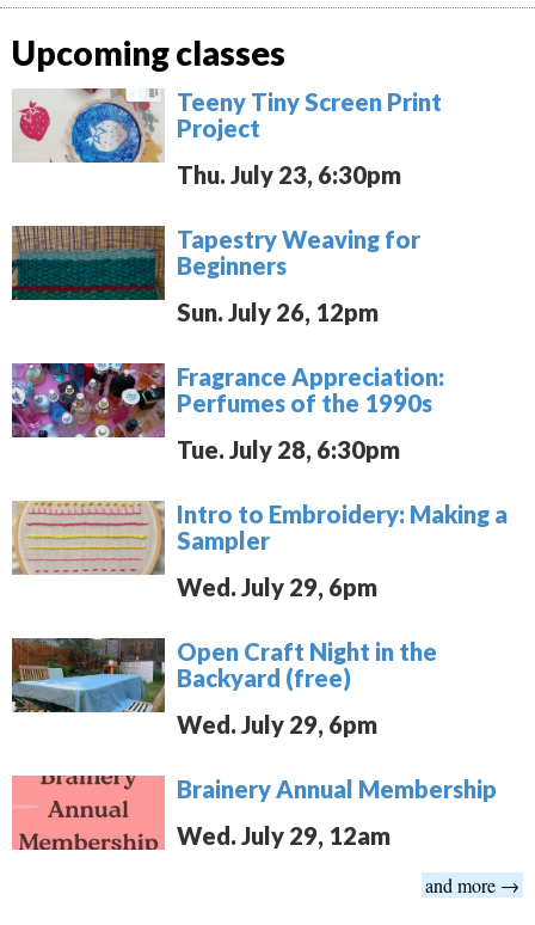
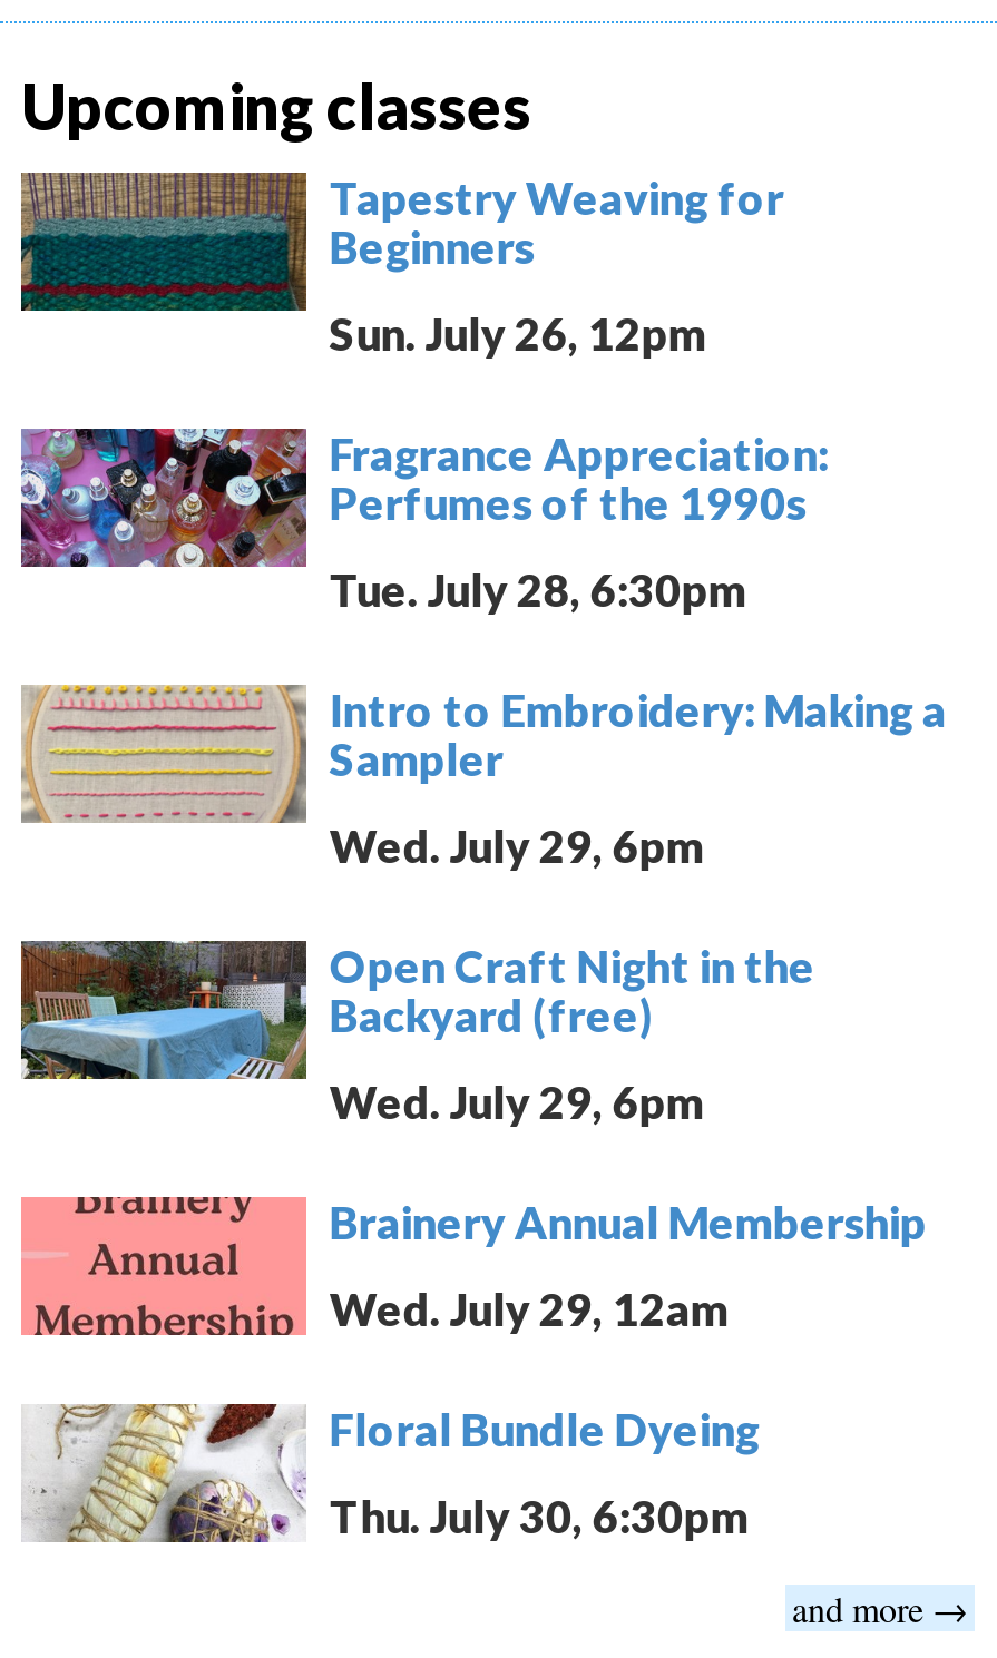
- [image]
- Teeny Tiny Screen Print
- Project
- Thu. July 23, 6:30pm

moved up: [image] | Tapestry Weaving for | Beginners | ... | Brainery Annual Membership | Wed. July 29, 12am

+ [image]
+ Floral Bundle Dyeing
+ Thu. July 30, 6:30pm
